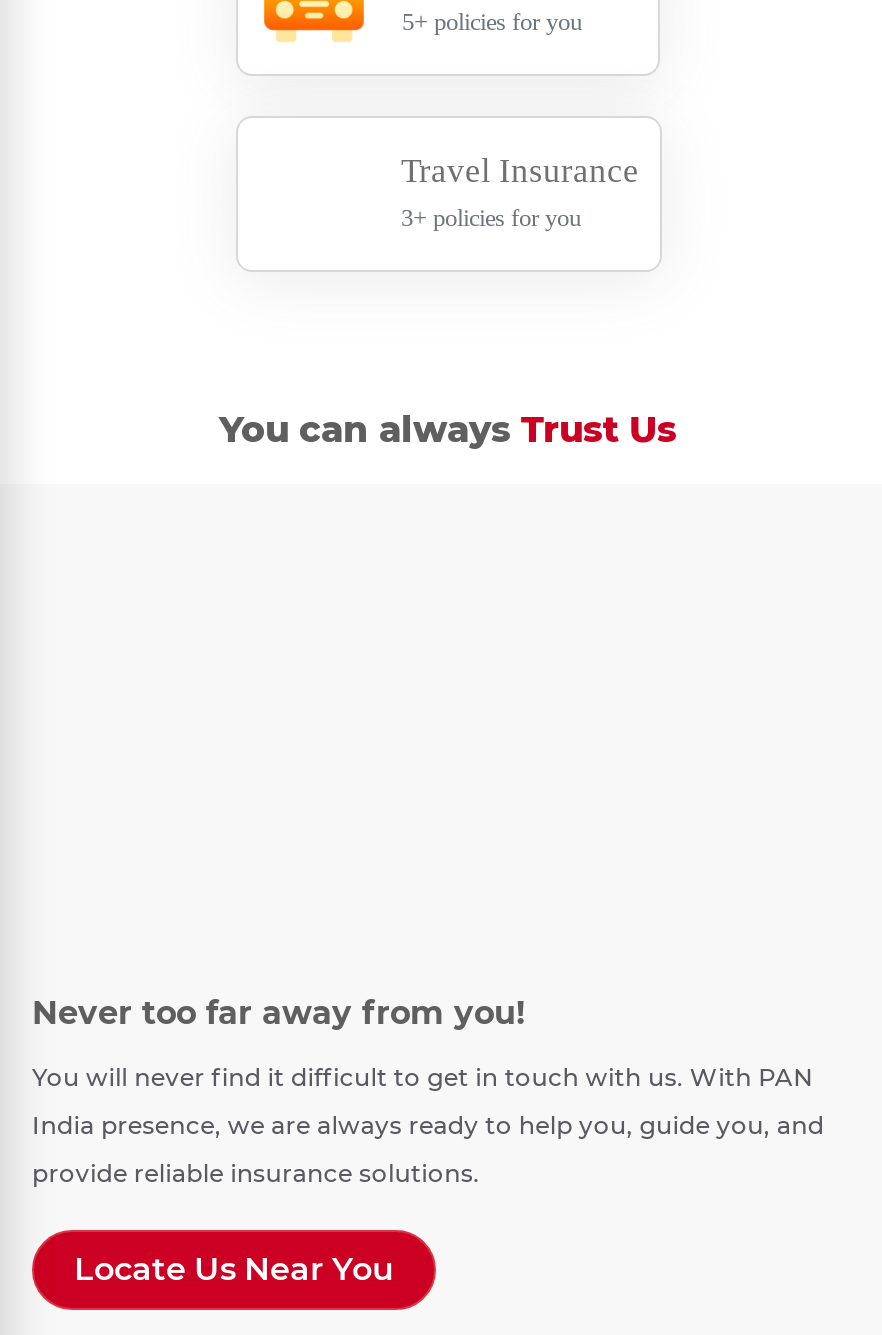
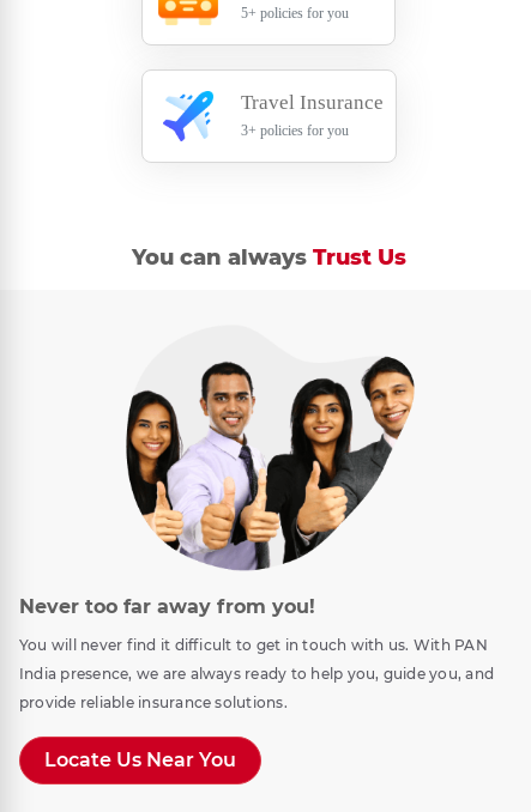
+ [image]

+ [image]
